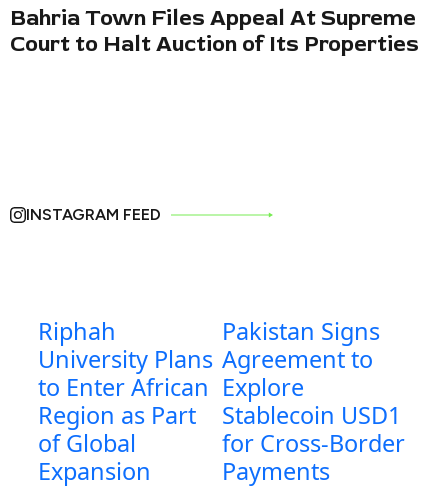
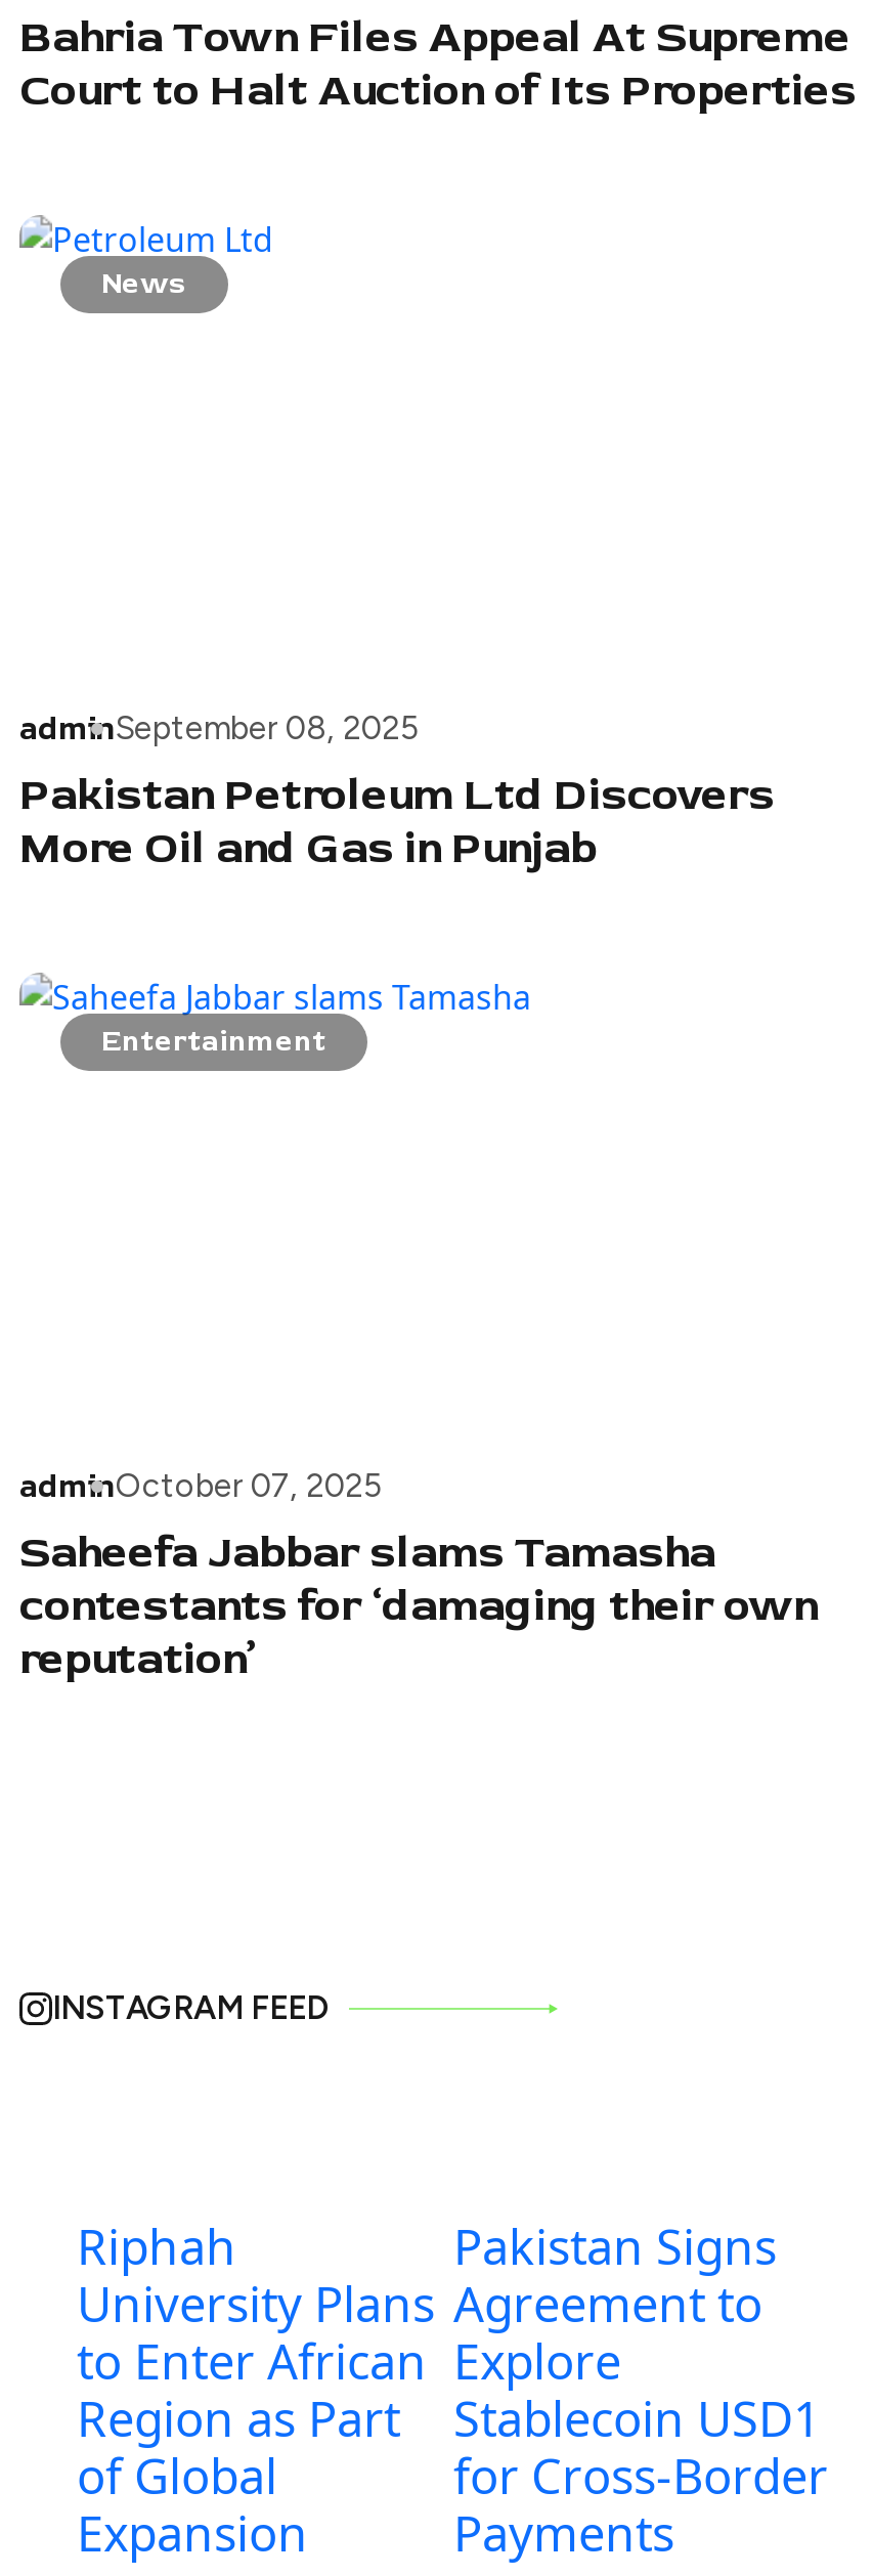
+ adminSeptember 08, 2025
+ Pakistan Petroleum Ltd Discovers
+ More Oil and Gas in Punjab

+ adminOctober 07, 2025
+ Saheefa Jabbar slams Tamasha
+ contestants for ‘damaging their own
+ reputation’

+ News

+ Entertainment
